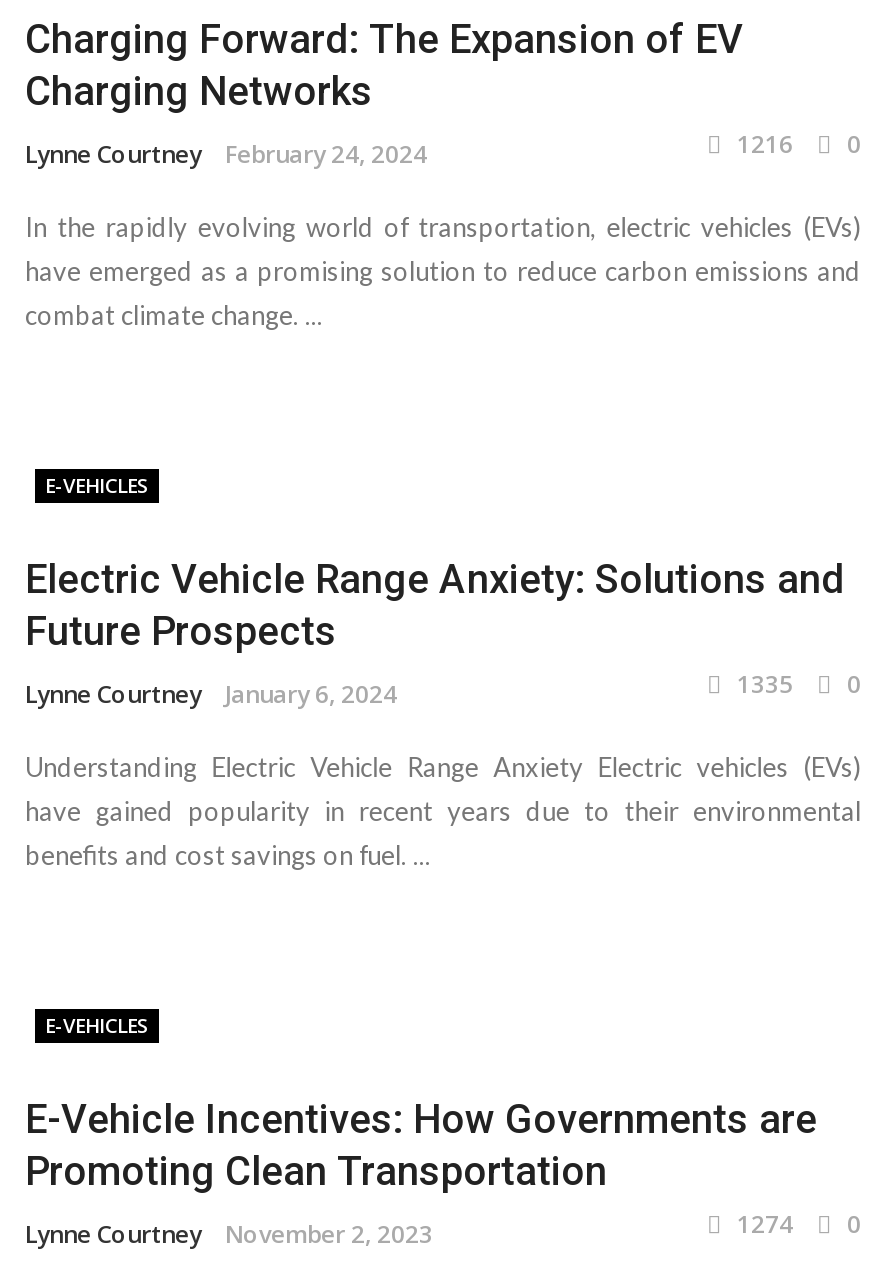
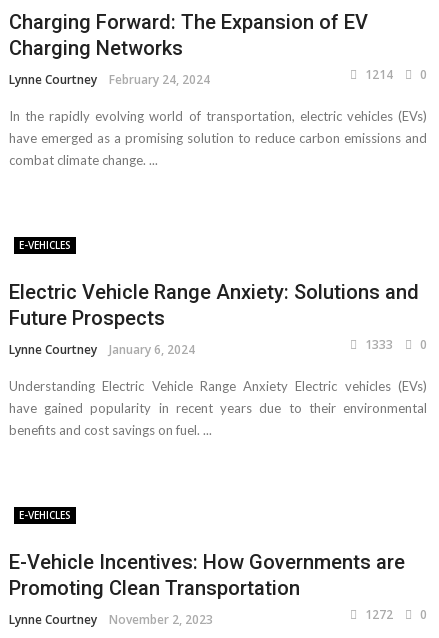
- 1216 0
+ 1214 0

- 1335 0
+ 1333 0

- 1274 0
+ 1272 0
